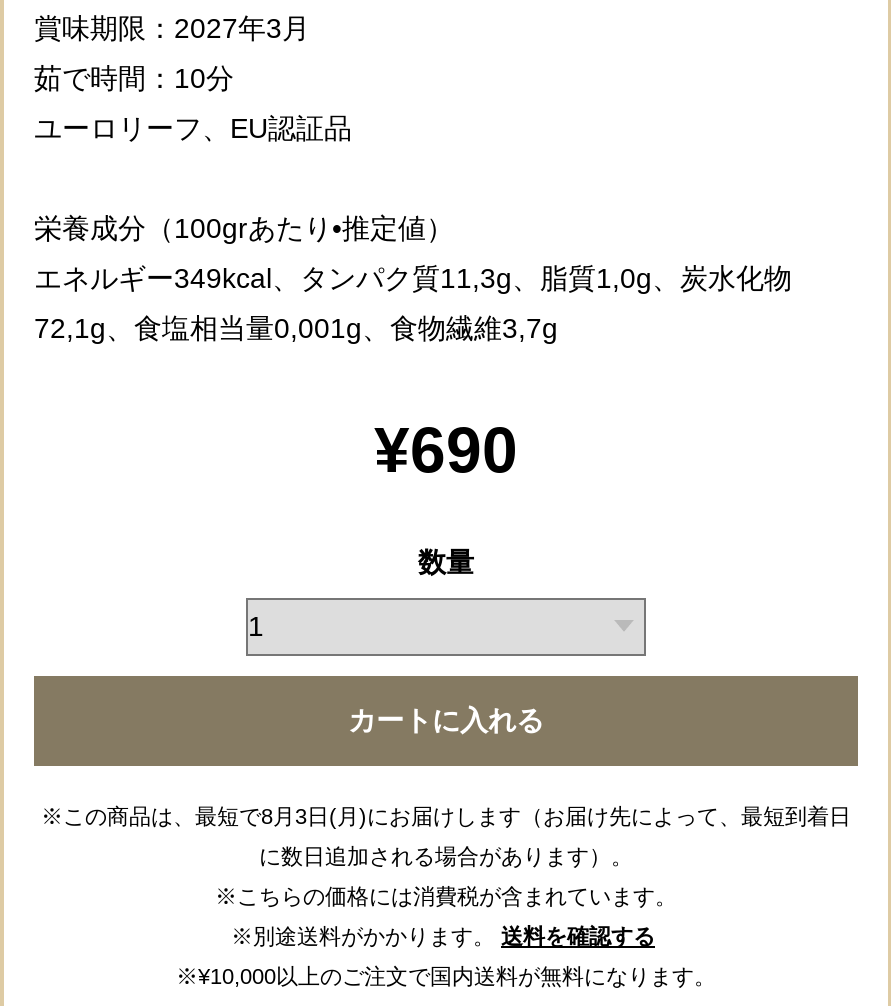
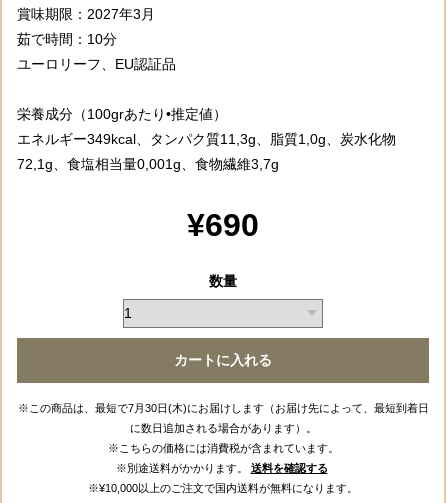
- ※この商品は、最短で8月3日(月)にお届けします（お届け先によって、最短到着日
+ ※この商品は、最短で7月30日(木)にお届けします（お届け先によって、最短到着日
